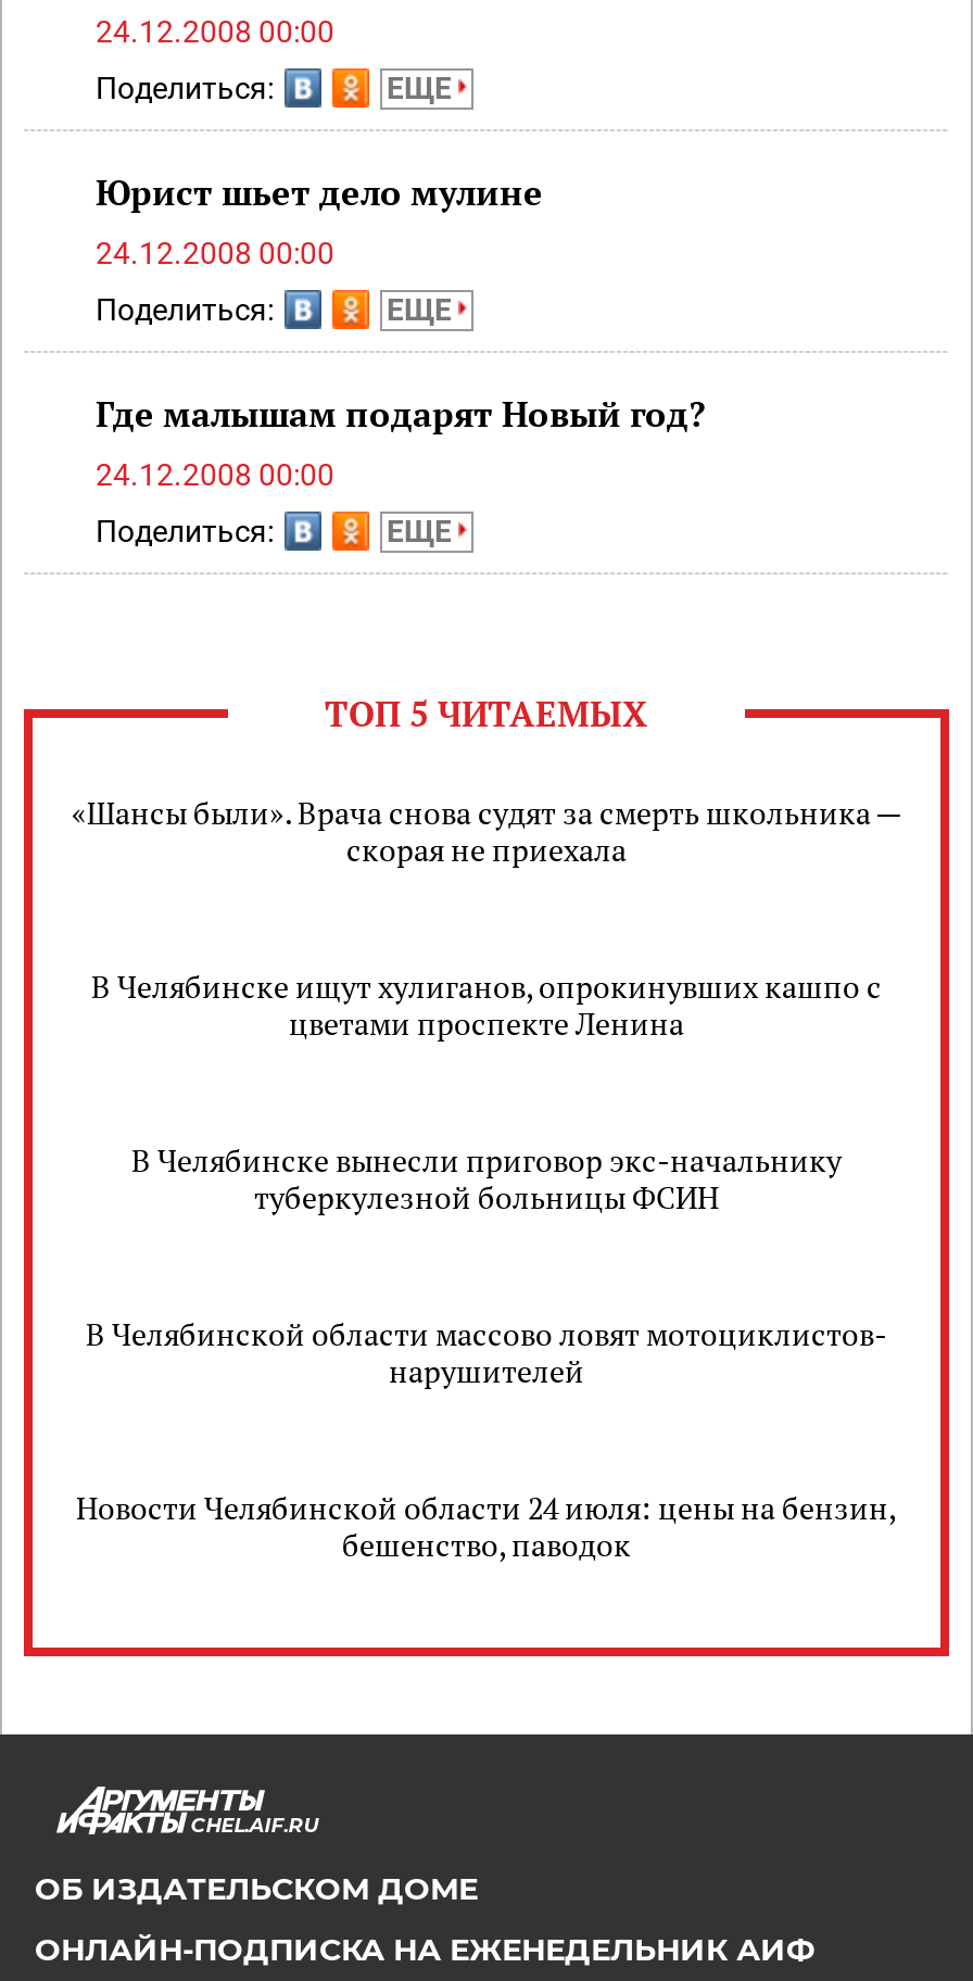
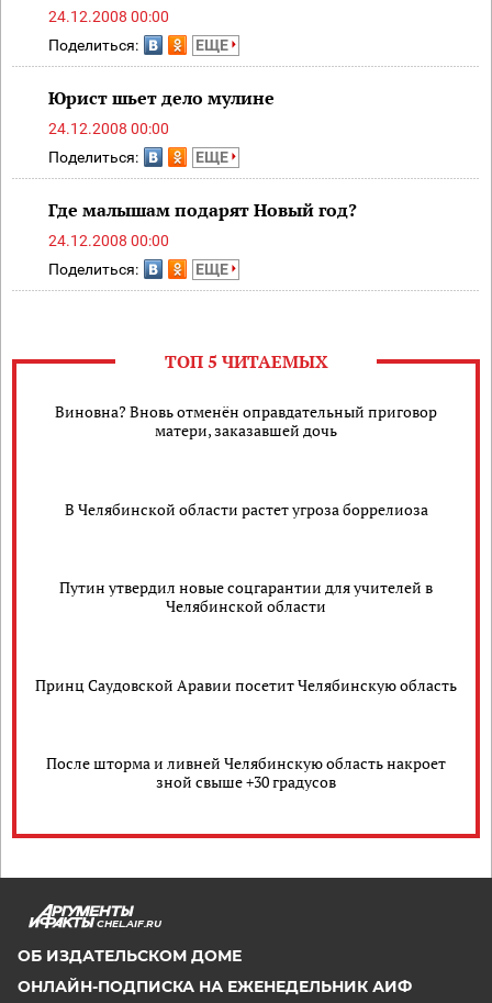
- «Шансы были». Врача снова судят за смерть школьника —
- скорая не приехала
+ Виновна? Вновь отменён оправдательный приговор
+ матери, заказавшей дочь

- В Челябинске ищут хулиганов, опрокинувших кашпо с
- цветами проспекте Ленина
+ В Челябинской области растет угроза боррелиоза

- В Челябинске вынесли приговор экс-начальнику
- туберкулезной больницы ФСИН
+ Путин утвердил новые соцгарантии для учителей в
+ Челябинской области

- В Челябинской области массово ловят мотоциклистов-
- нарушителей
+ Принц Саудовской Аравии посетит Челябинскую область

- Новости Челябинской области 24 июля: цены на бензин,
- бешенство, паводок
+ После шторма и ливней Челябинскую область накроет
+ зной свыше +30 градусов
